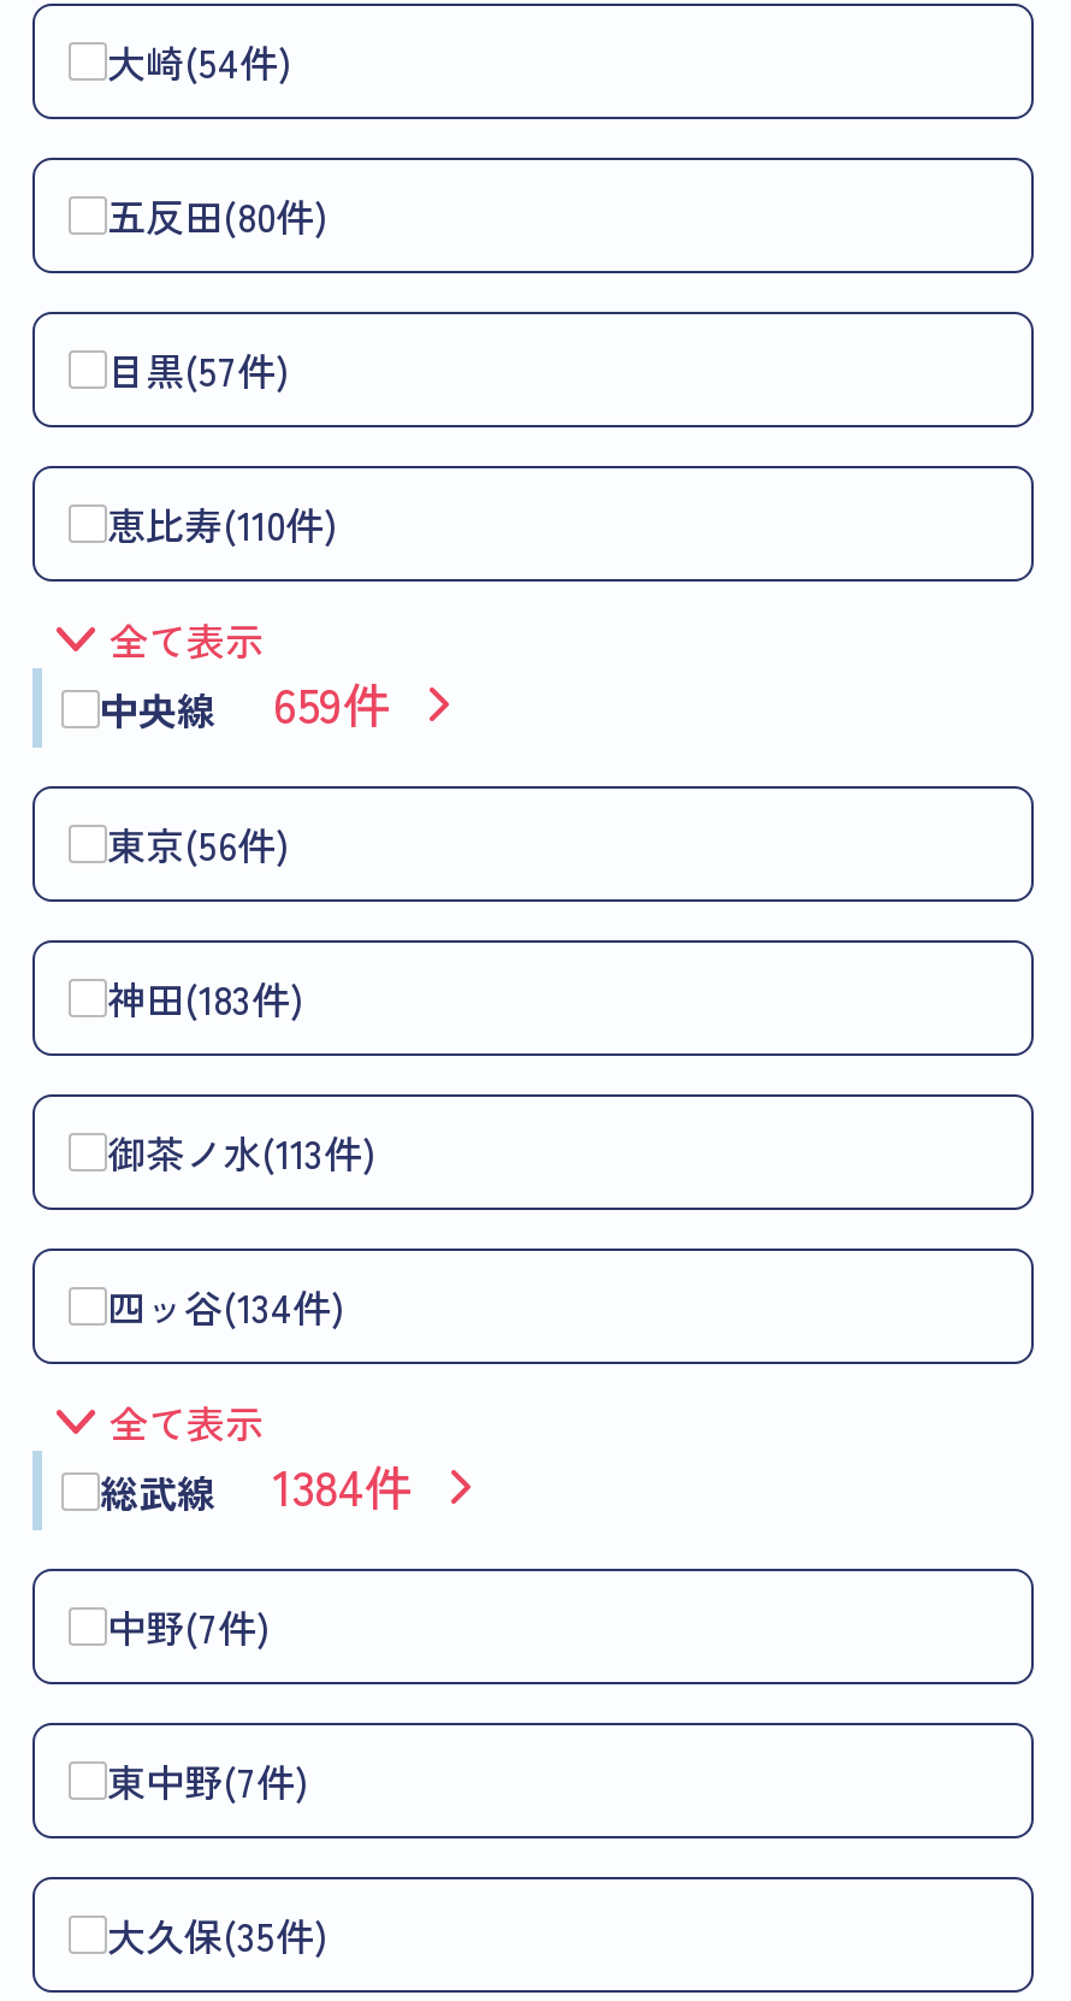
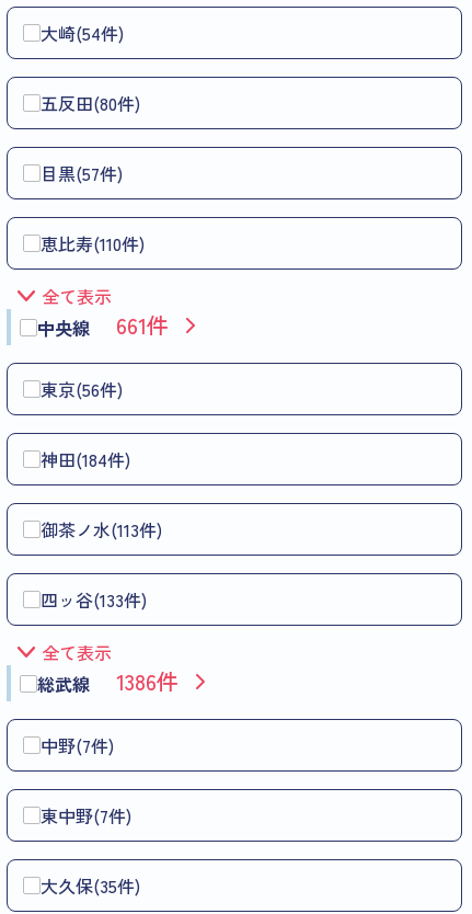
- 中央線 659件
+ 中央線 661件

- 神田(183件)
+ 神田(184件)

- 四ッ谷(134件)
+ 四ッ谷(133件)

- 総武線 1384件
+ 総武線 1386件
